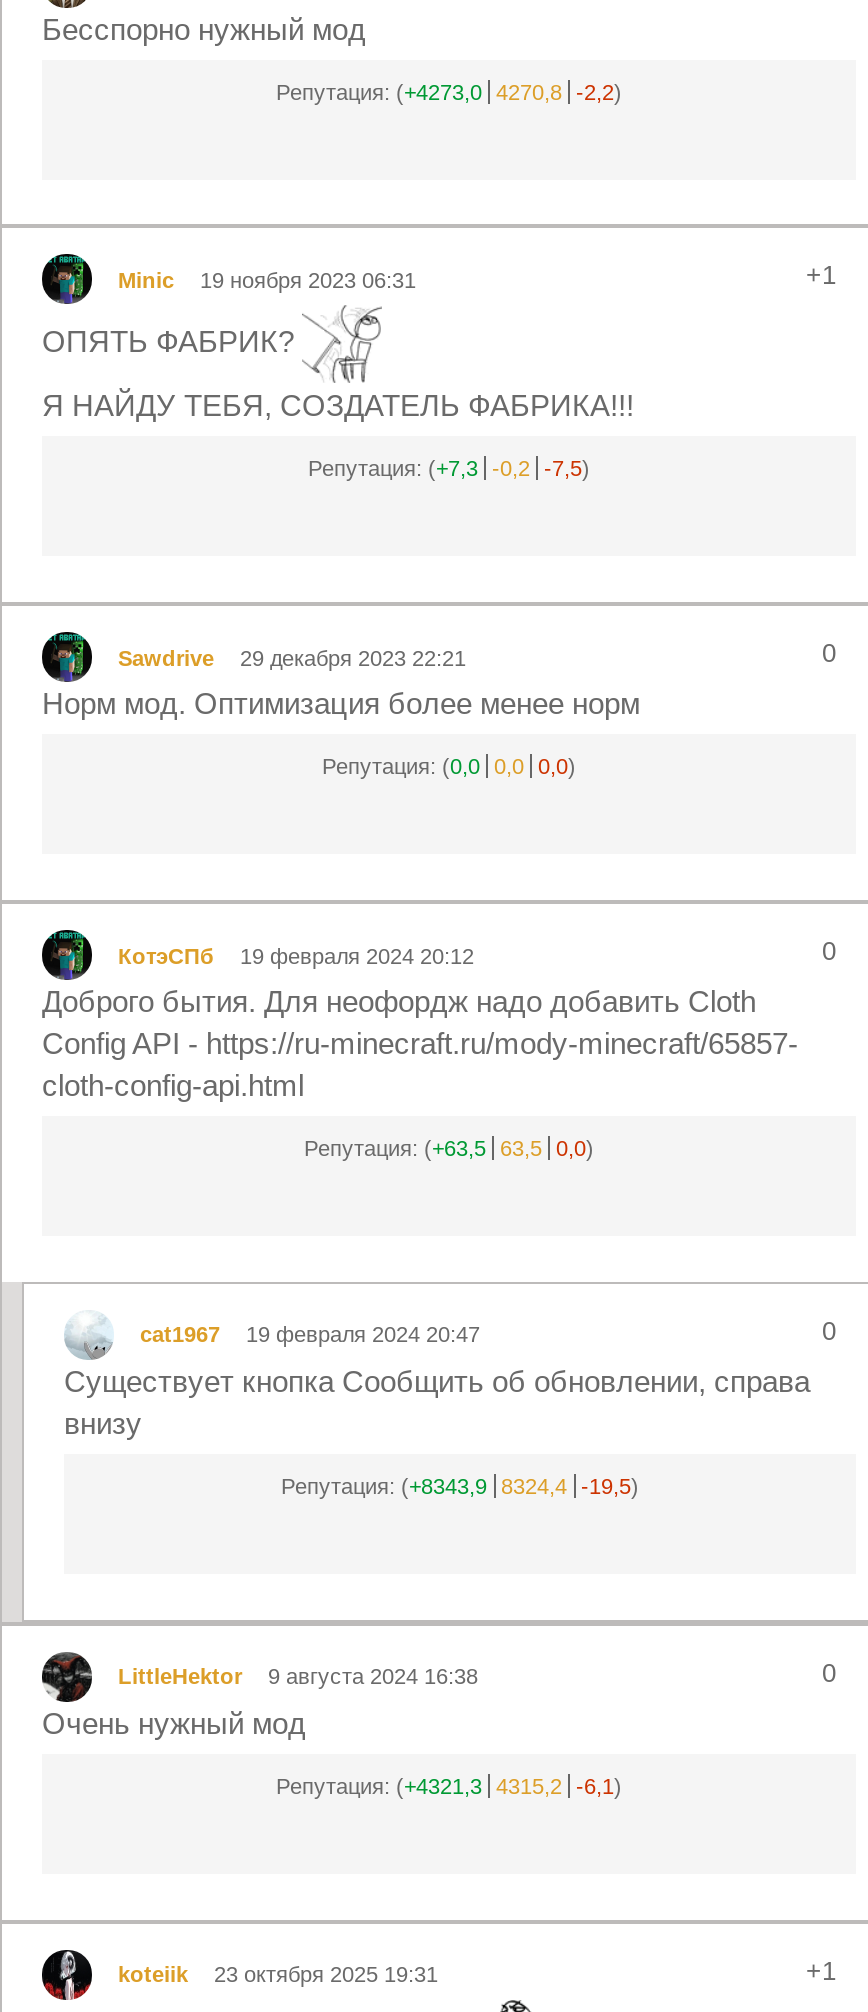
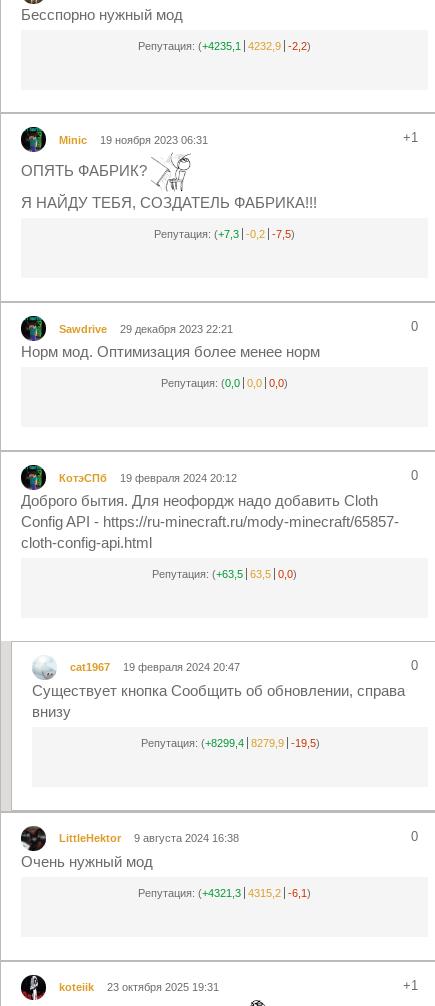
- Репутация: (+4273,0 4270,8 -2,2)
+ Репутация: (+4235,1 4232,9 -2,2)

- Репутация: (+8343,9 8324,4 -19,5)
+ Репутация: (+8299,4 8279,9 -19,5)
